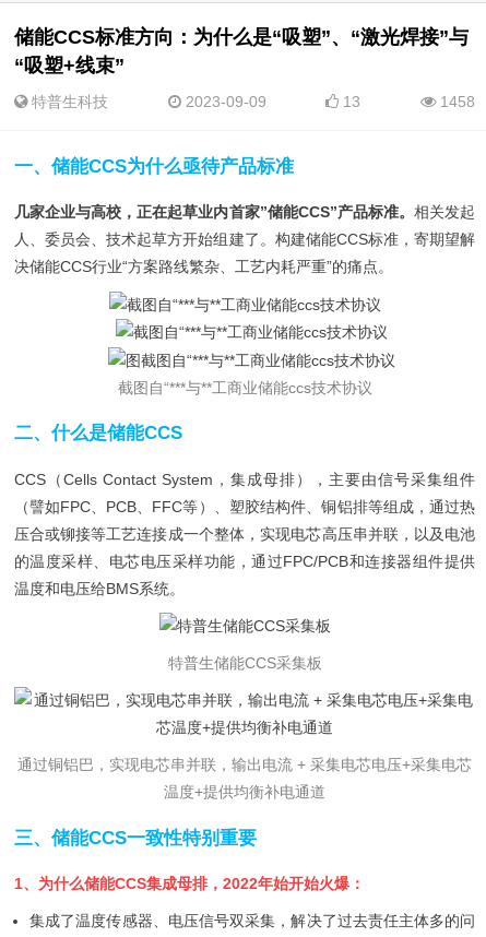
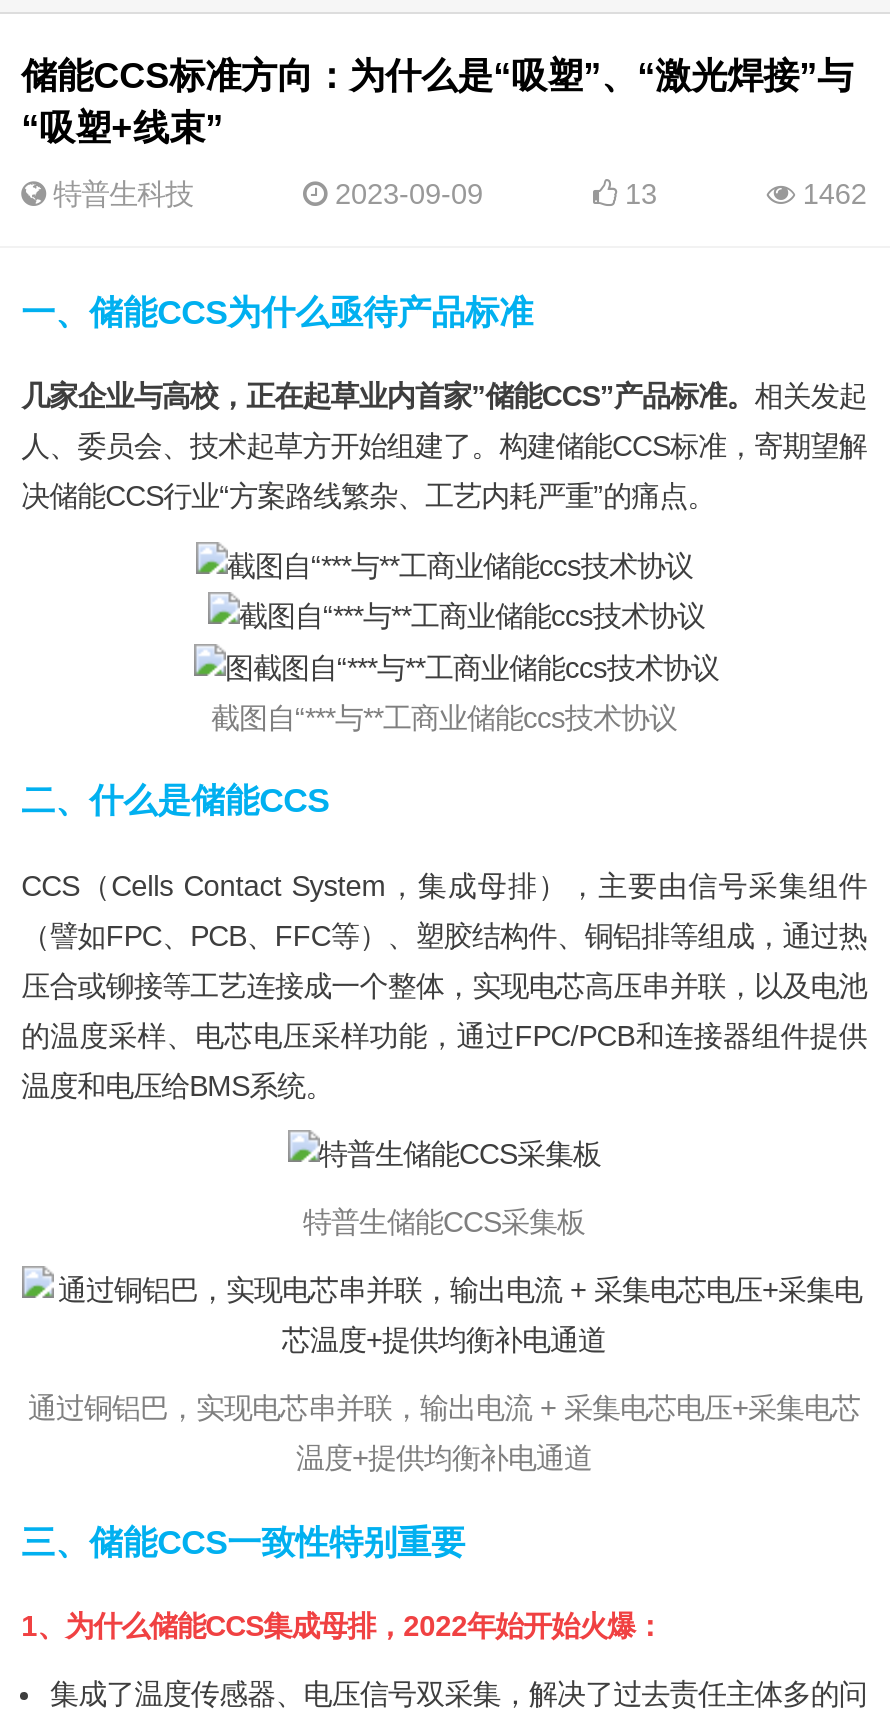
- 1458
+ 1462
